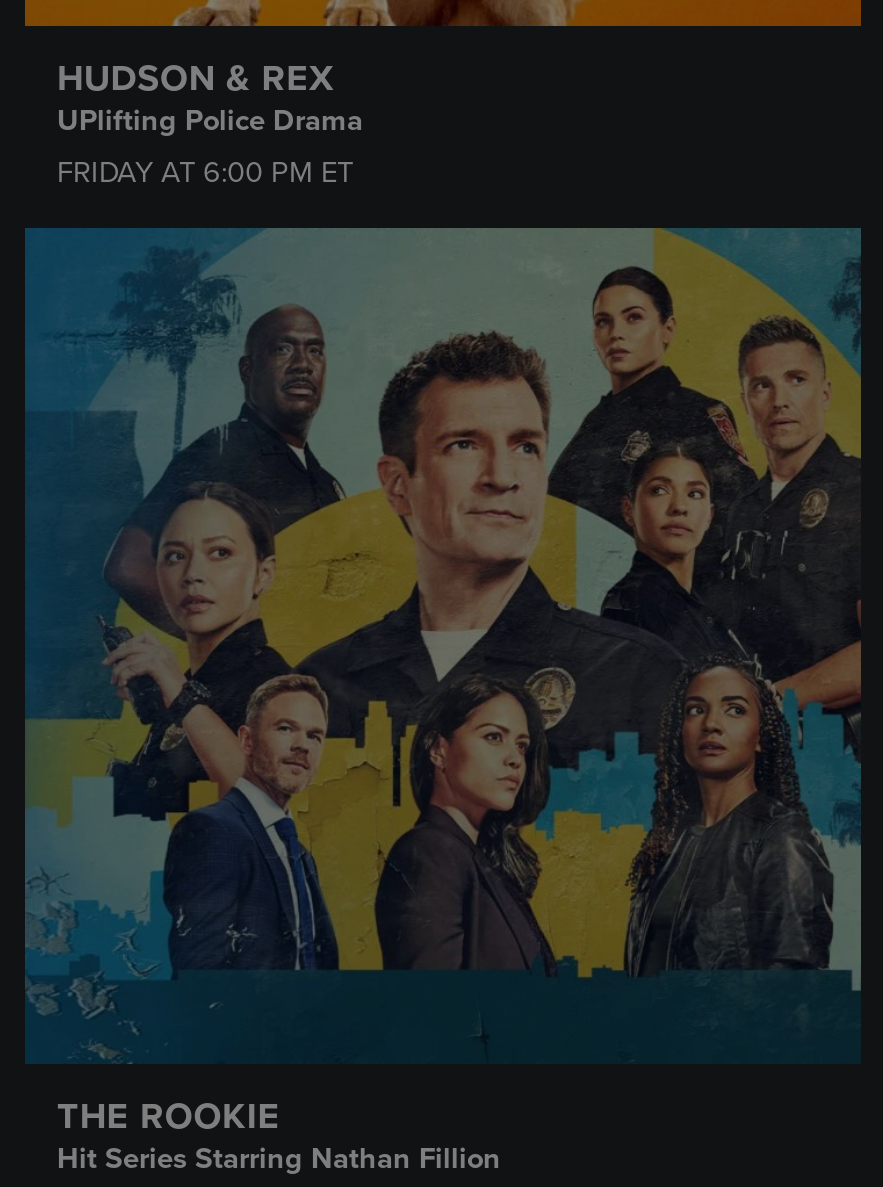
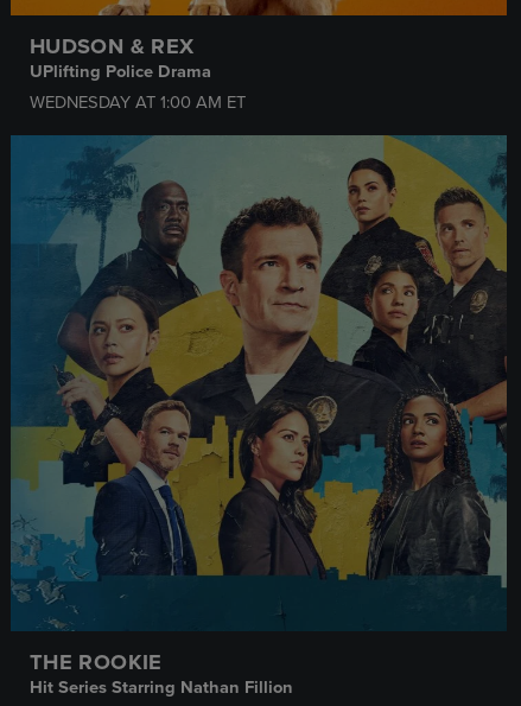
- FRIDAY AT 6:00 PM ET
+ WEDNESDAY AT 1:00 AM ET
